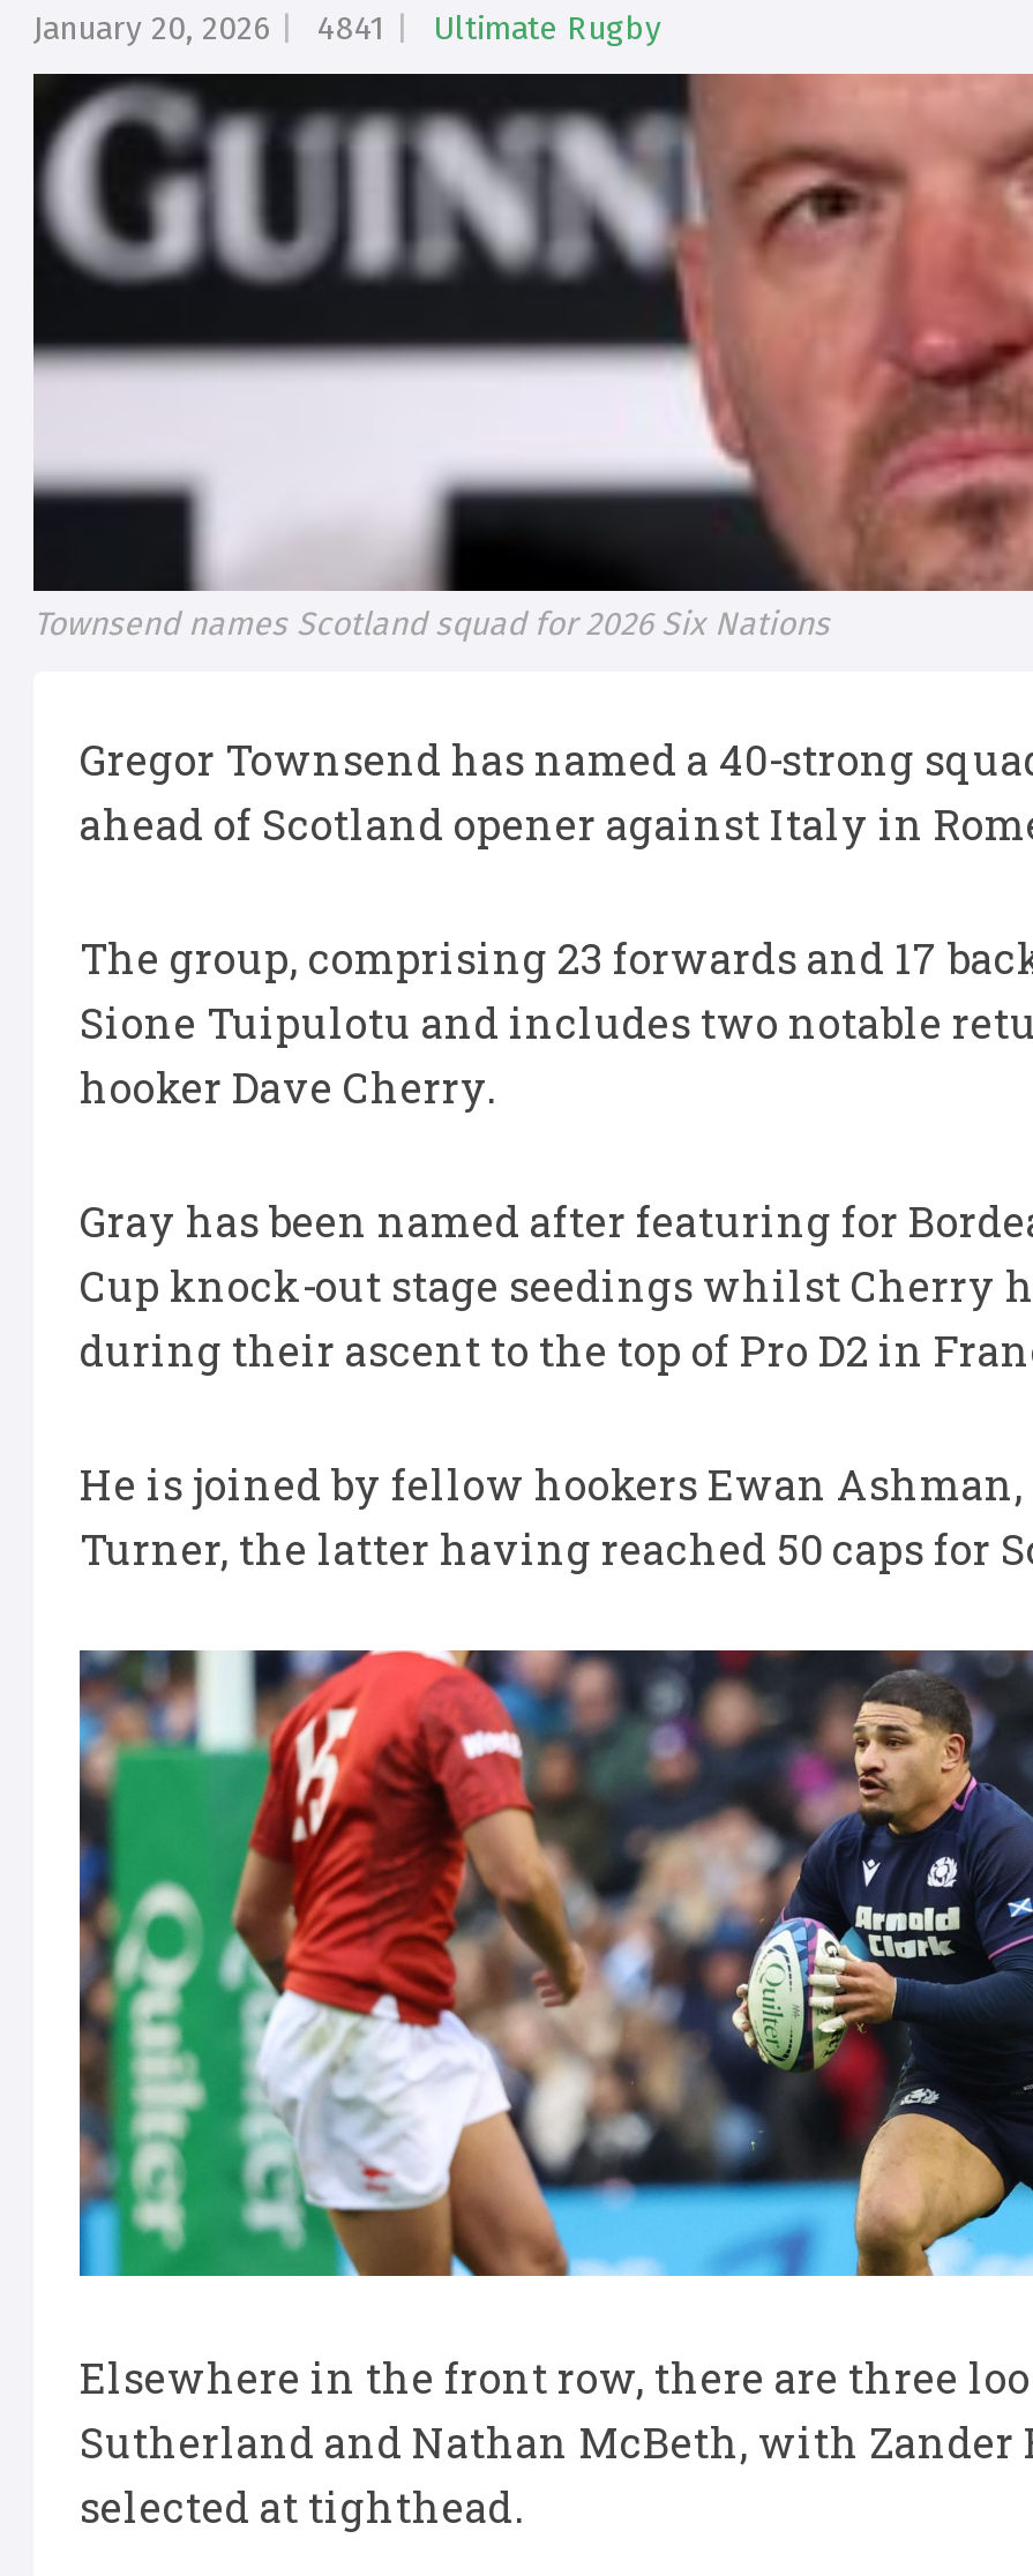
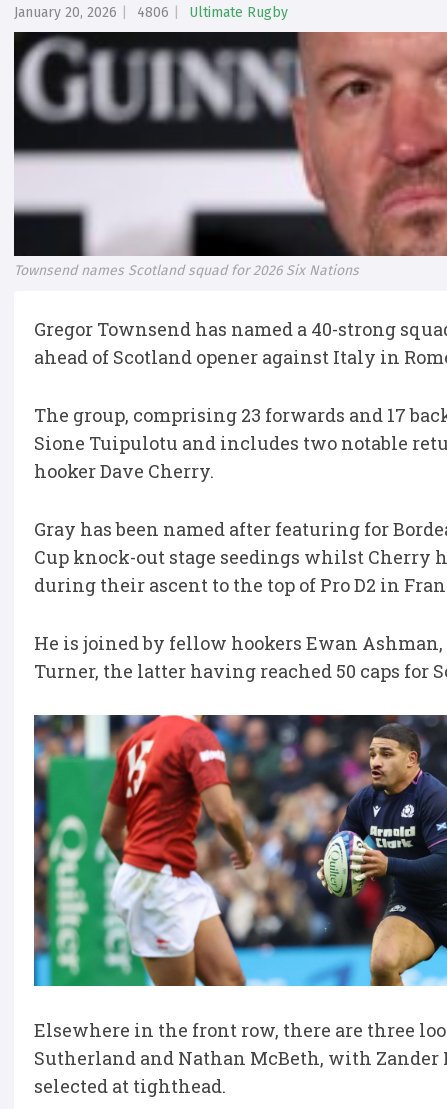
- January 20, 2026 4841 Ultimate Rugby
+ January 20, 2026 4806 Ultimate Rugby
